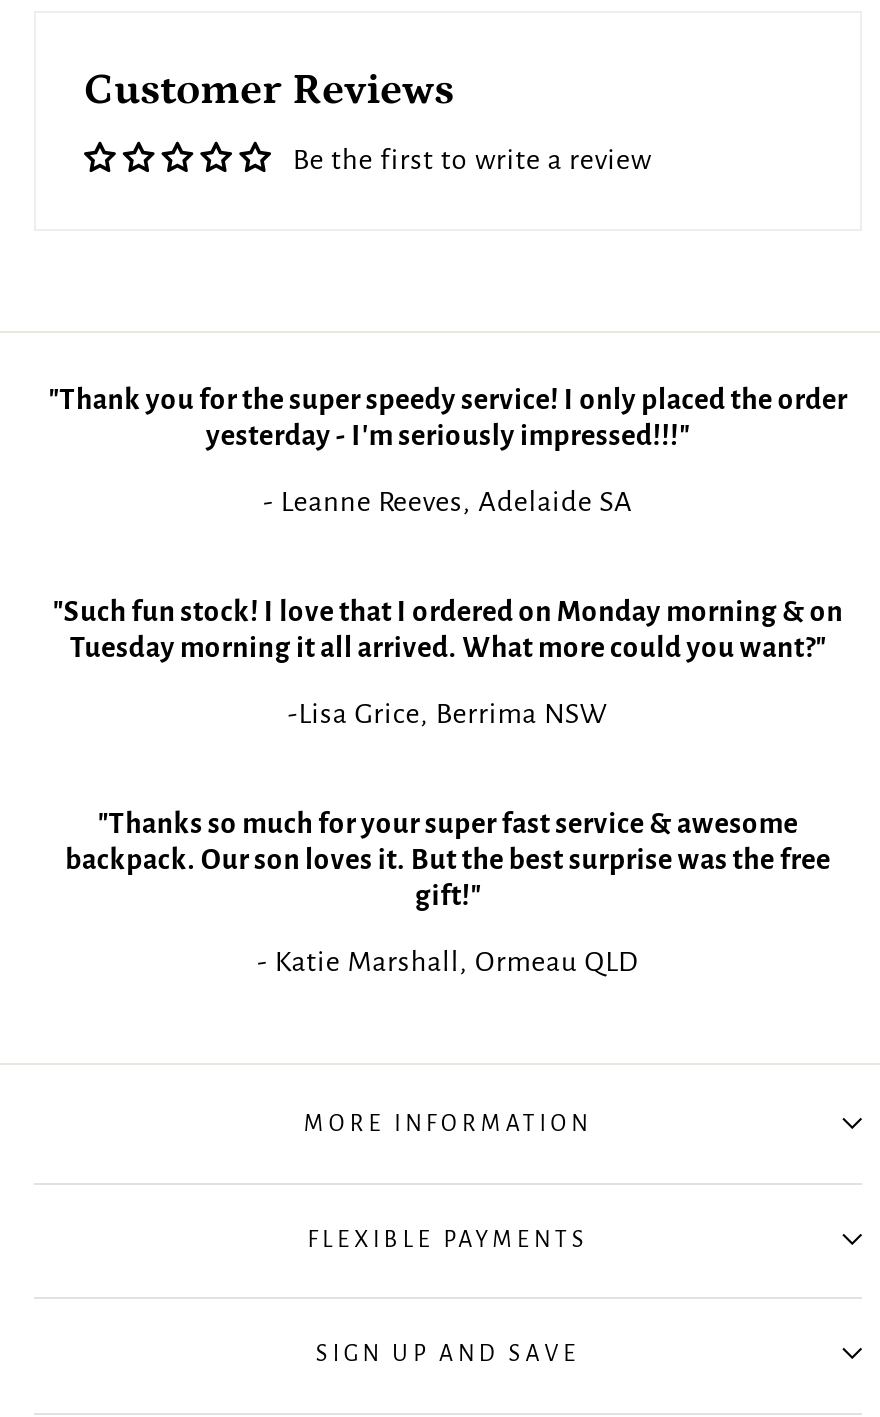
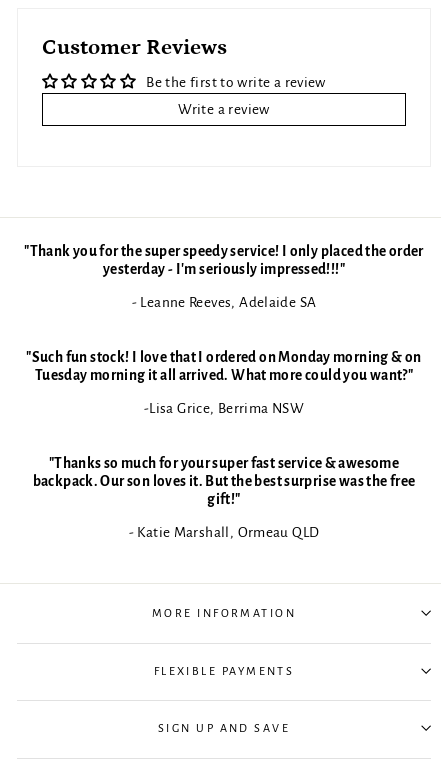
+ Write a review
